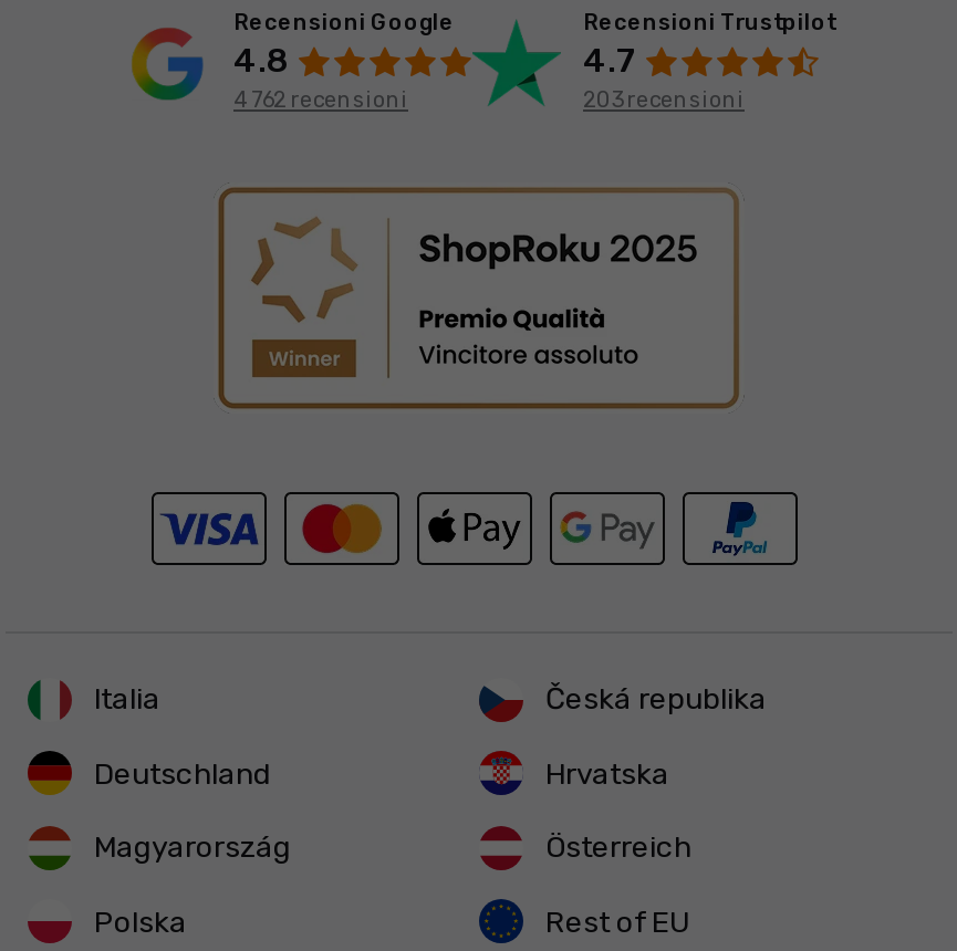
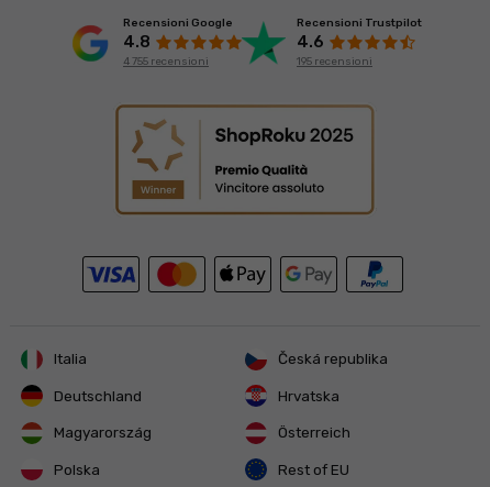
- 4.7
+ 4.6

- 4 762 recensioni
+ 4 755 recensioni

- 203 recensioni
+ 195 recensioni
